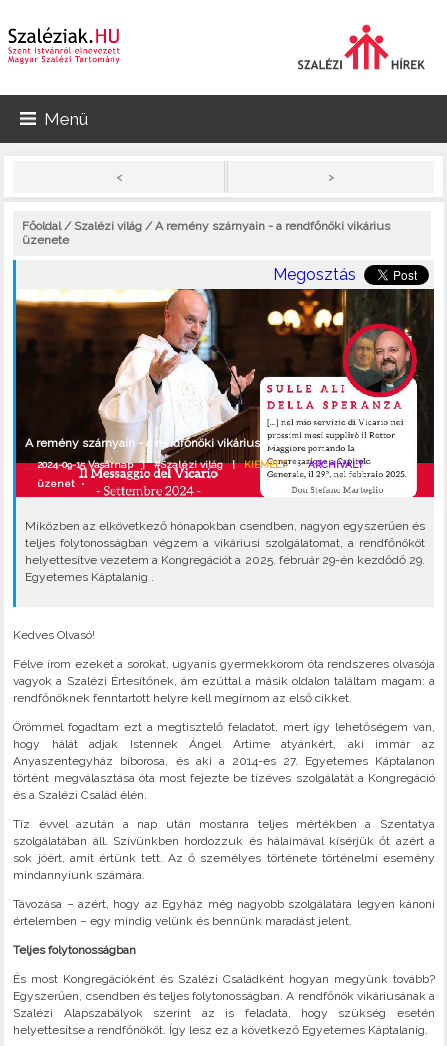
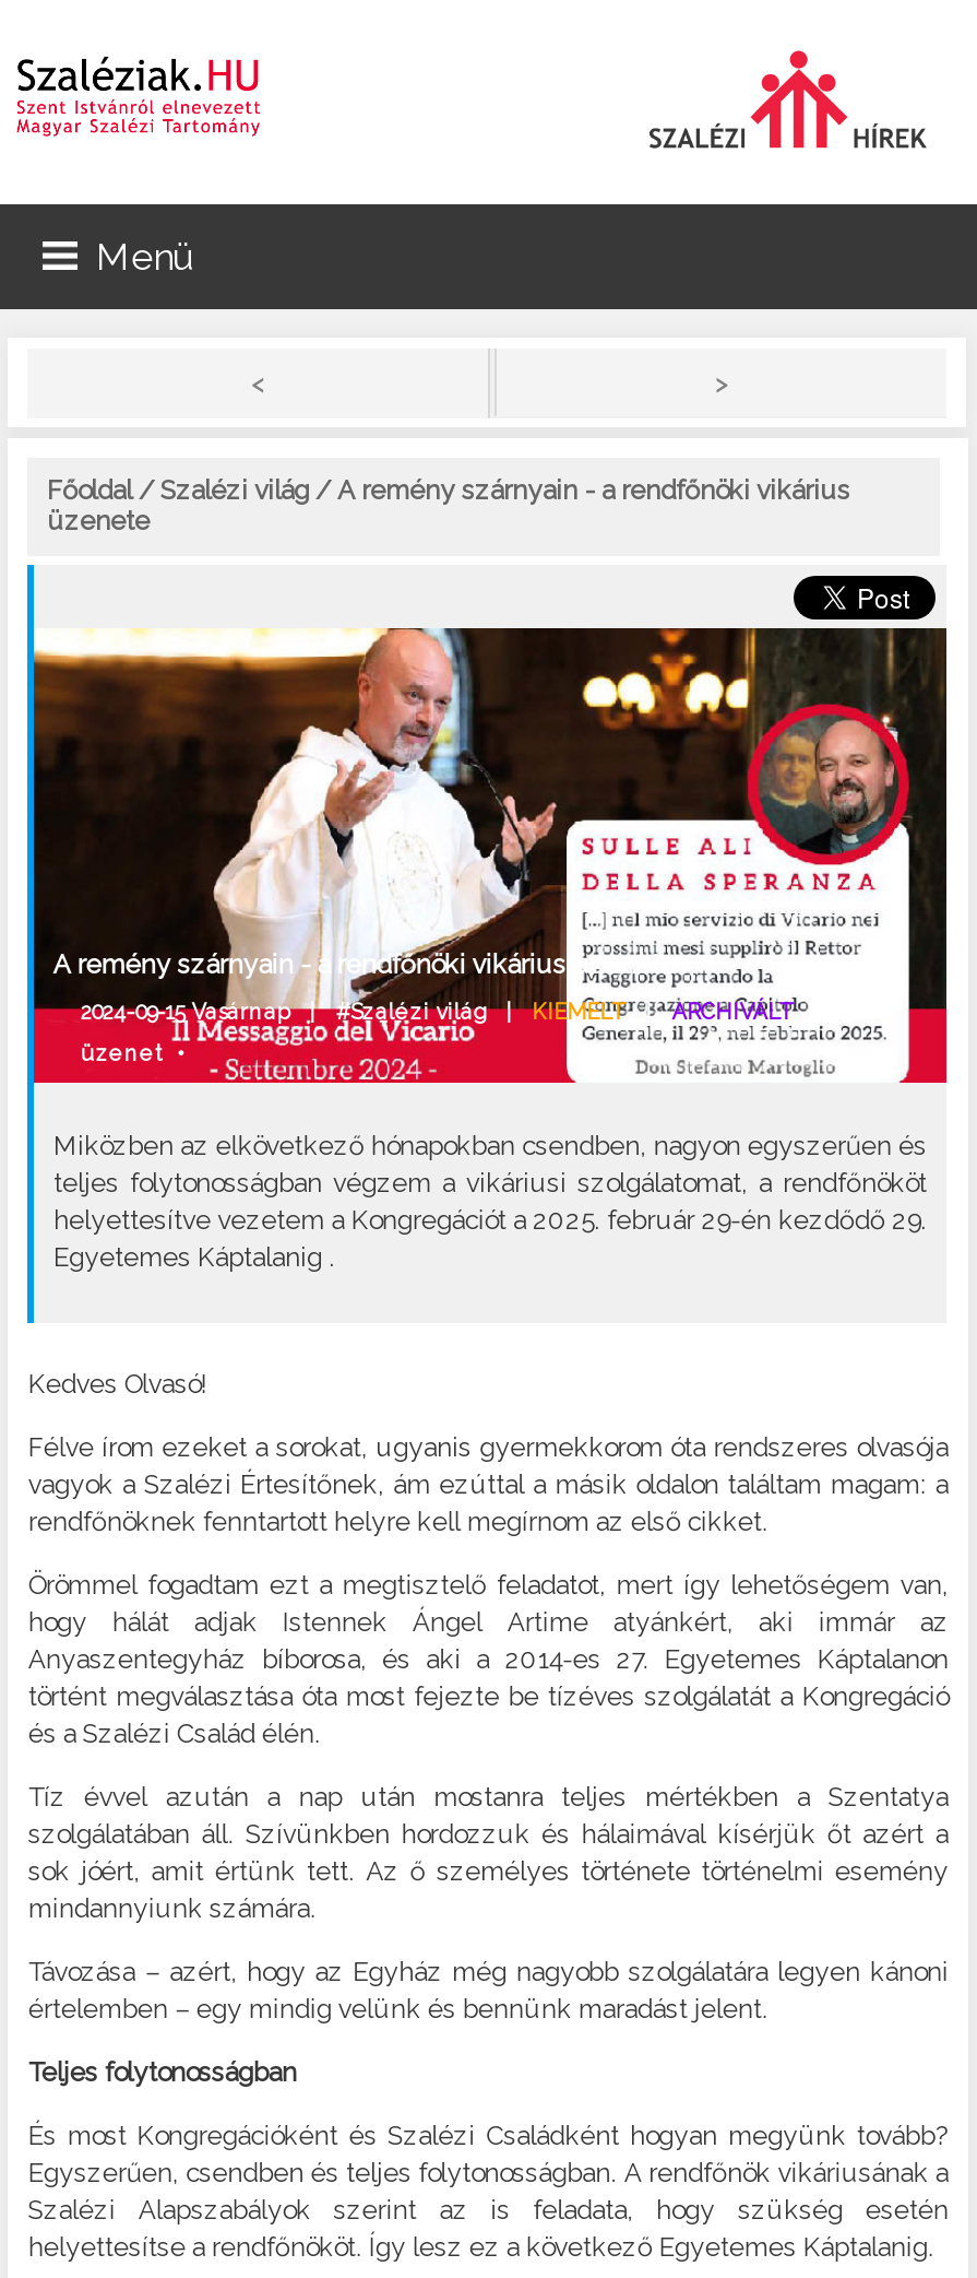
- Megosztás
